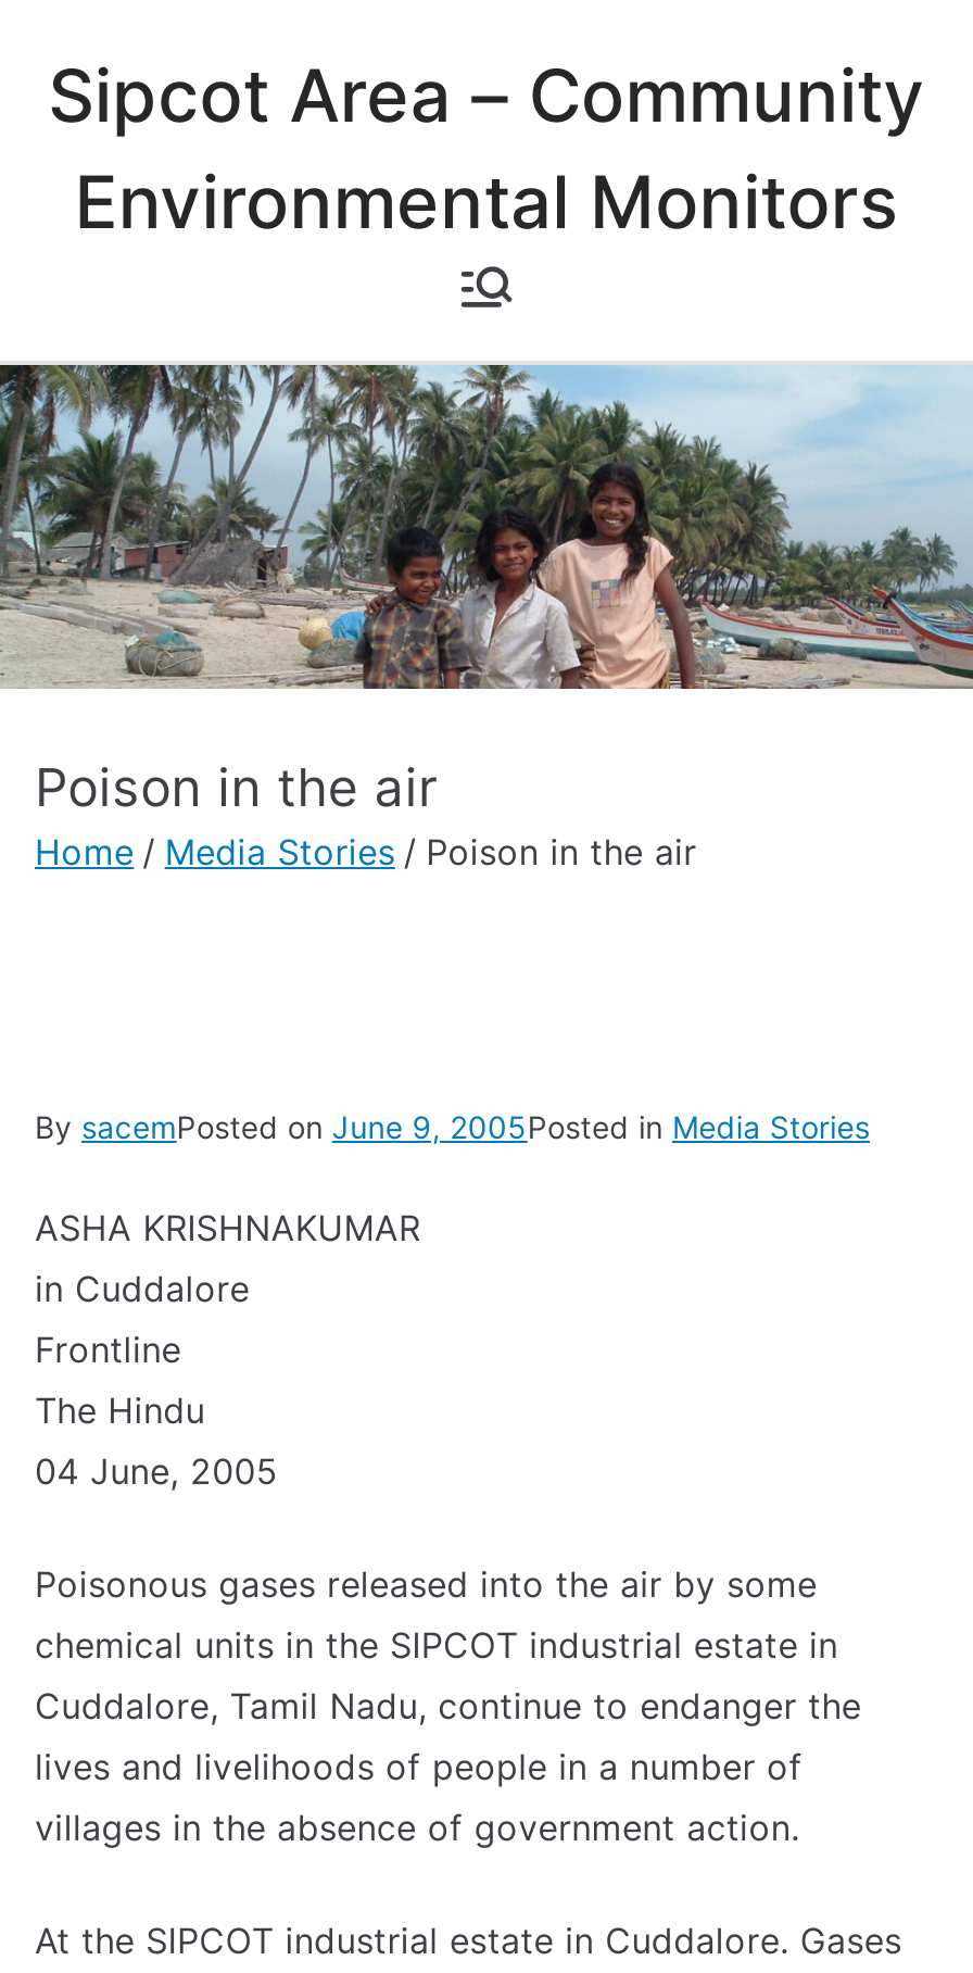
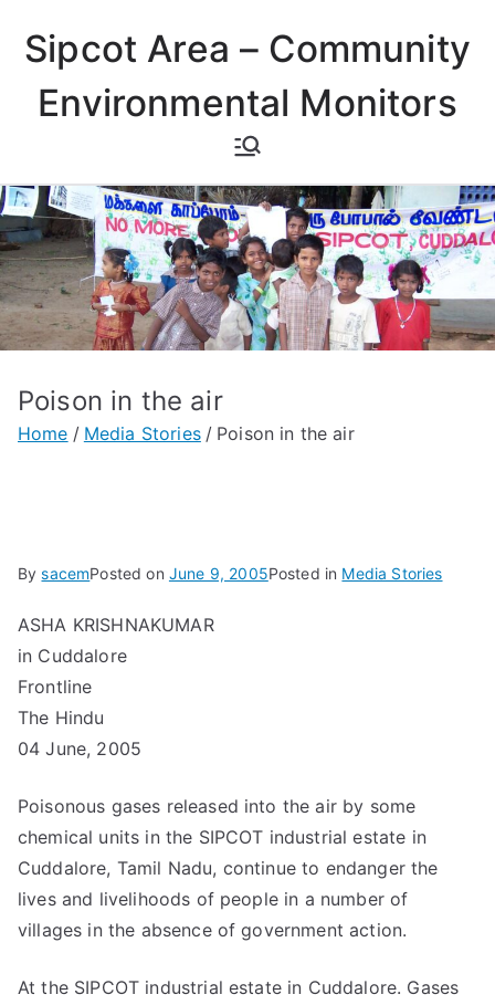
- [image]
+ [image]
